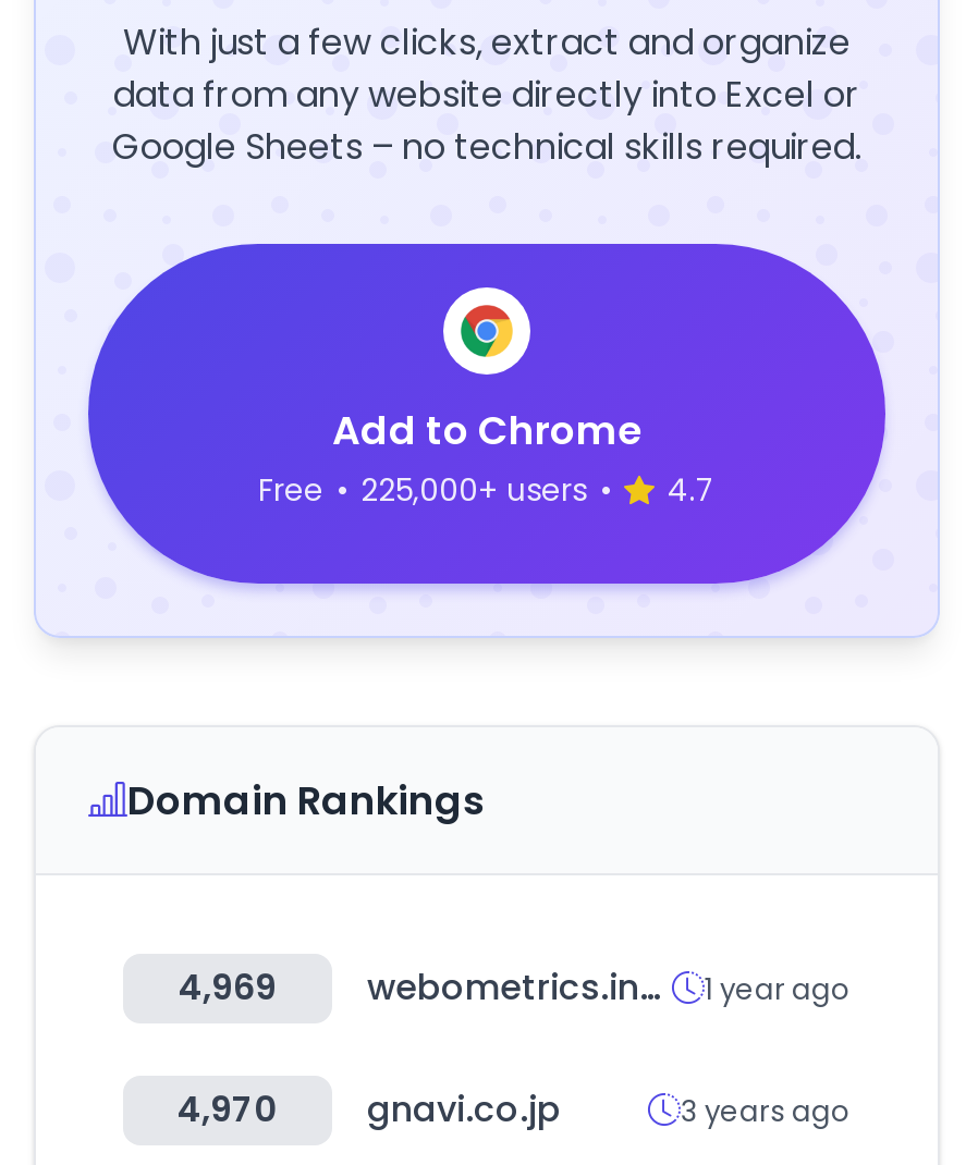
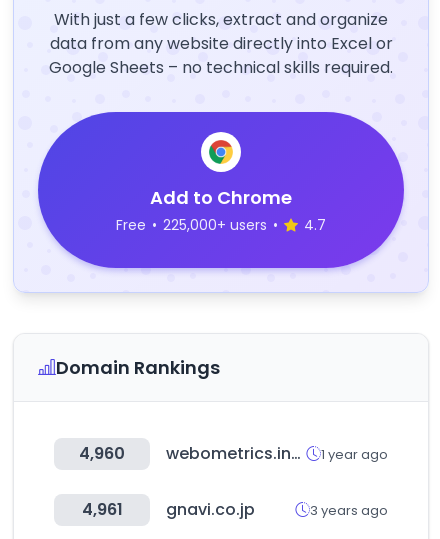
- 4,969
+ 4,960

- 4,970 gnavi.co.jp
+ 4,961 gnavi.co.jp
